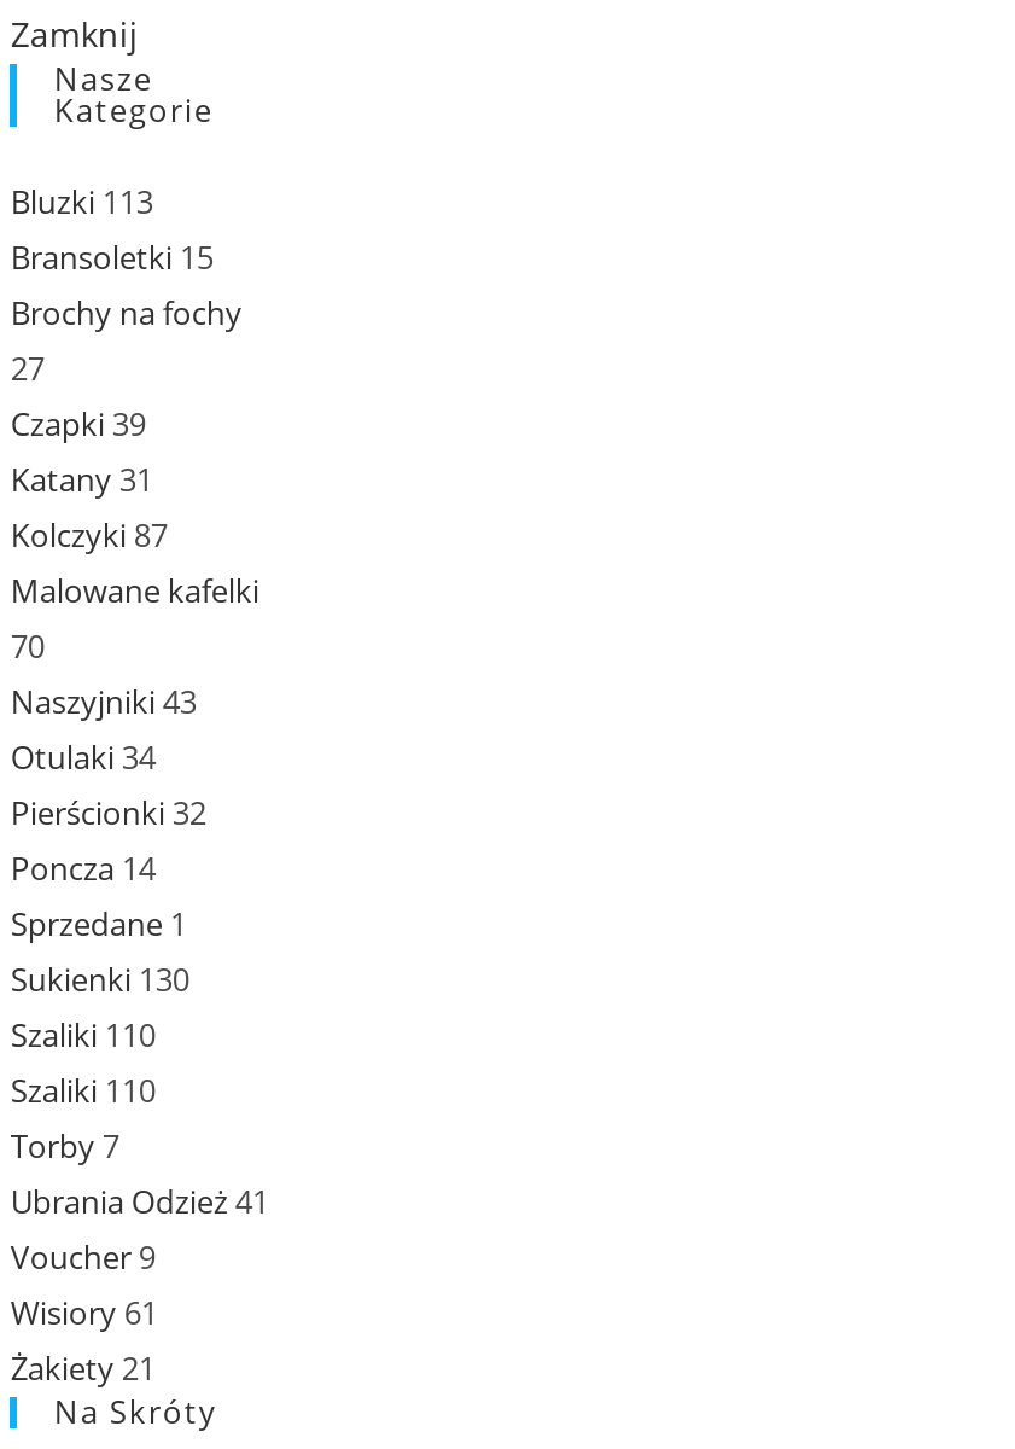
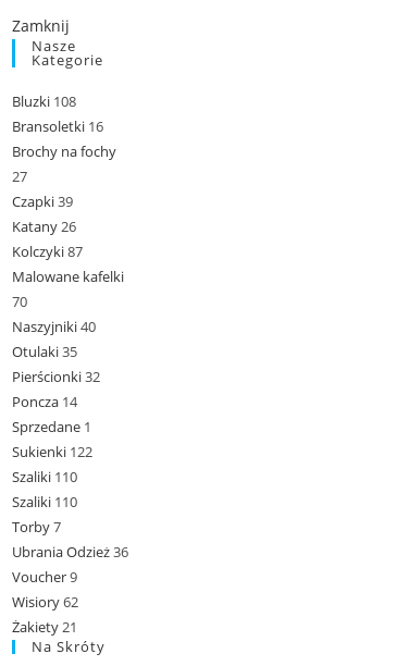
- Bluzki 113
+ Bluzki 108

- Bransoletki 15
+ Bransoletki 16

- Katany 31
+ Katany 26

- Naszyjniki 43
+ Naszyjniki 40

- Otulaki 34
+ Otulaki 35

- Sukienki 130
+ Sukienki 122

- Ubrania Odzież 41
+ Ubrania Odzież 36

- Wisiory 61
+ Wisiory 62
